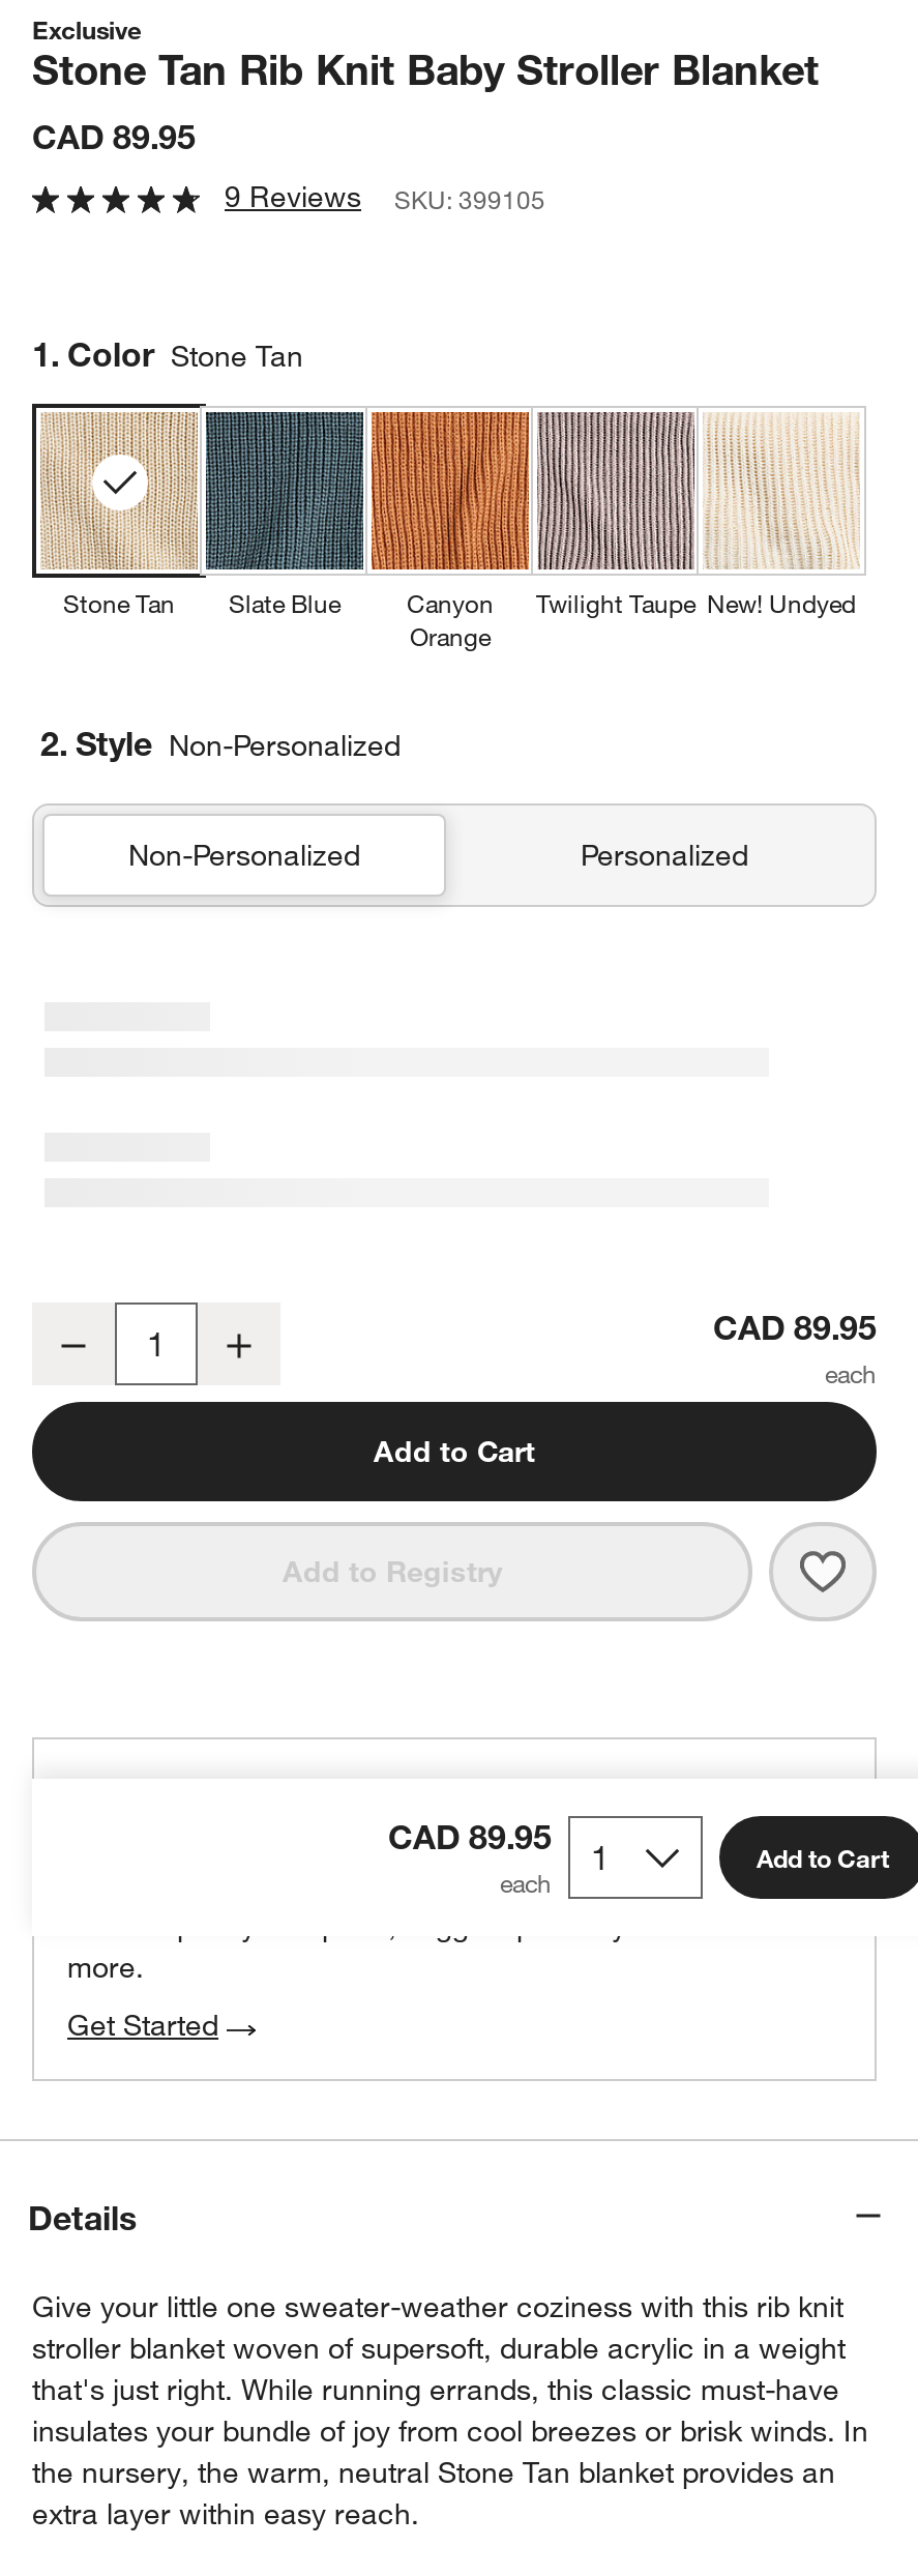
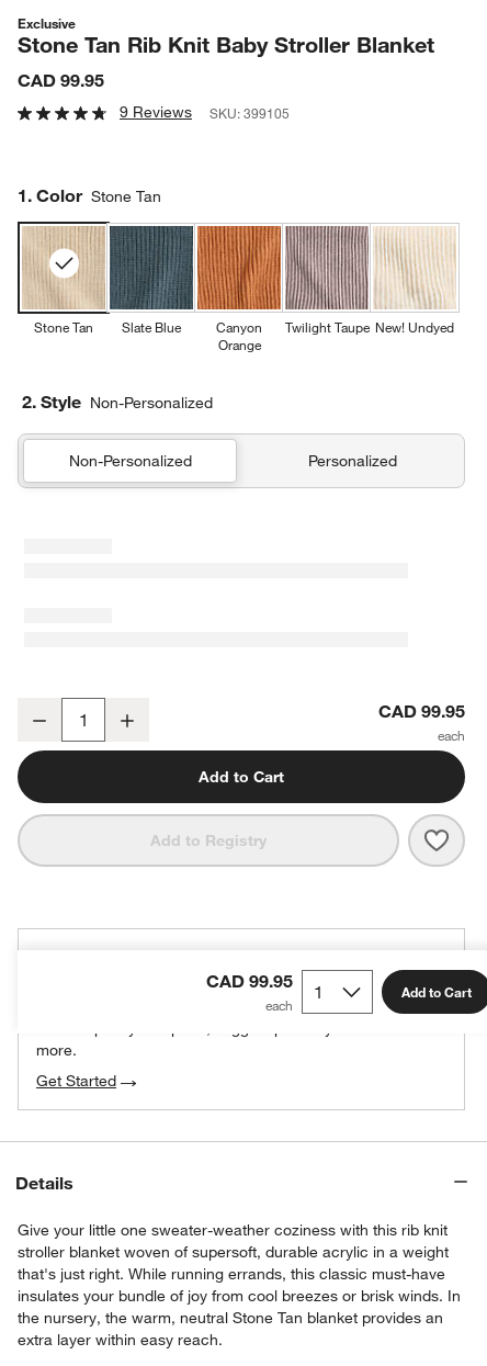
- CAD 89.95
+ CAD 99.95

- CAD 89.95
+ CAD 99.95

- CAD 89.95
+ CAD 99.95
